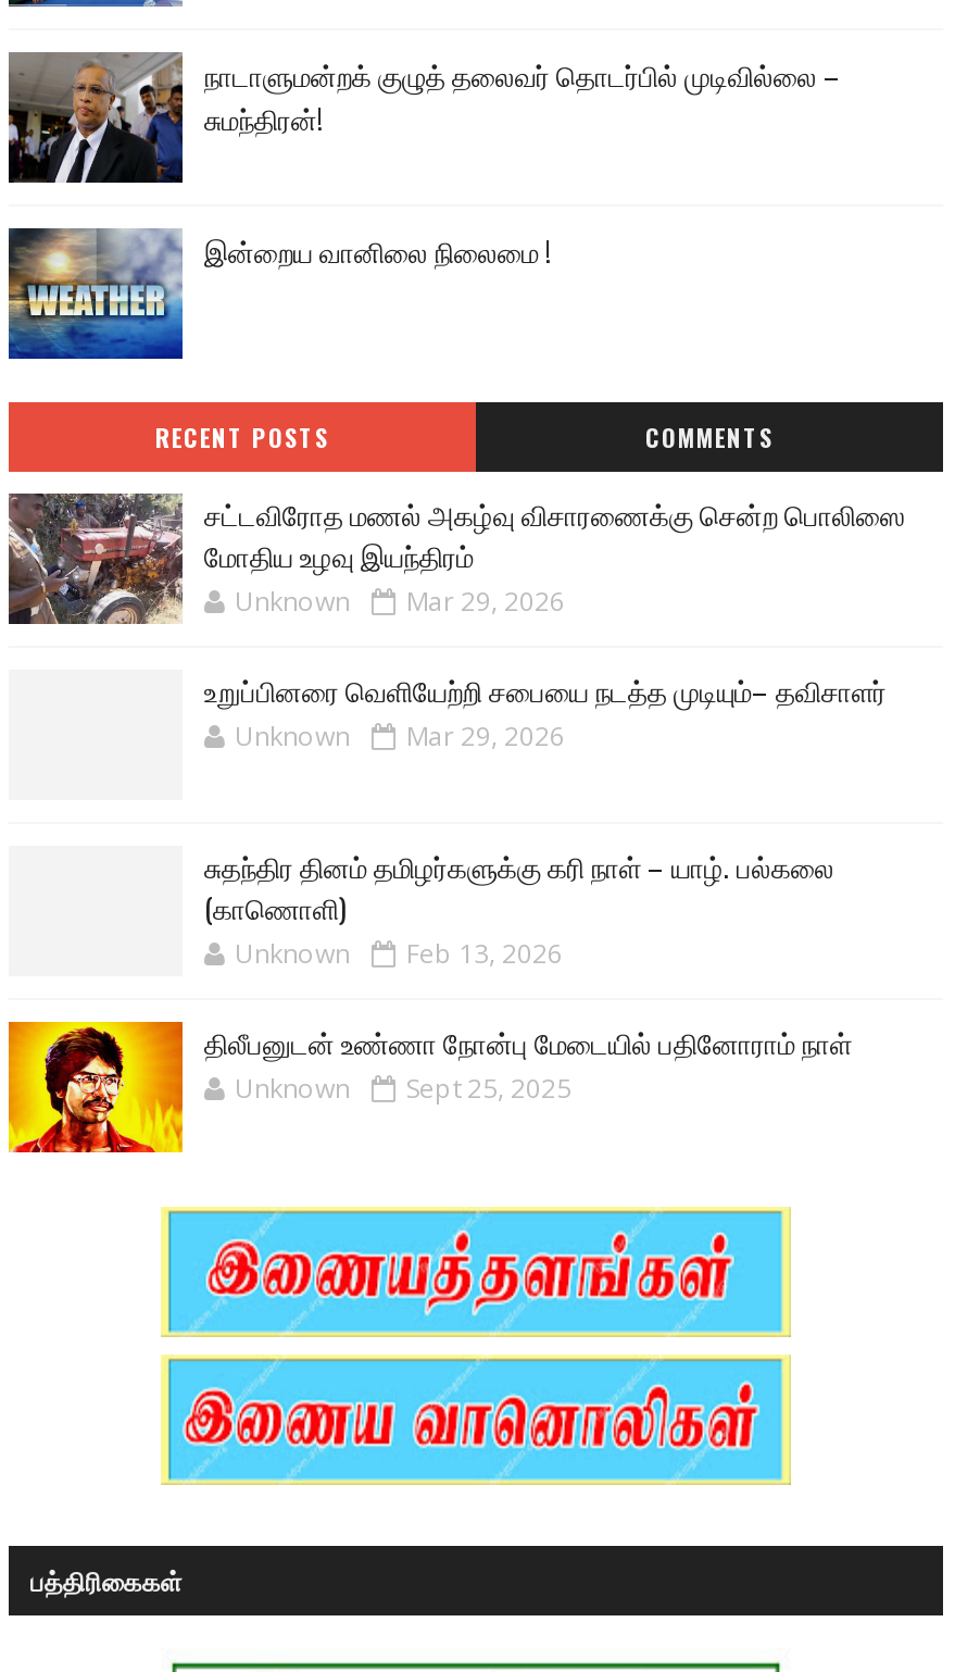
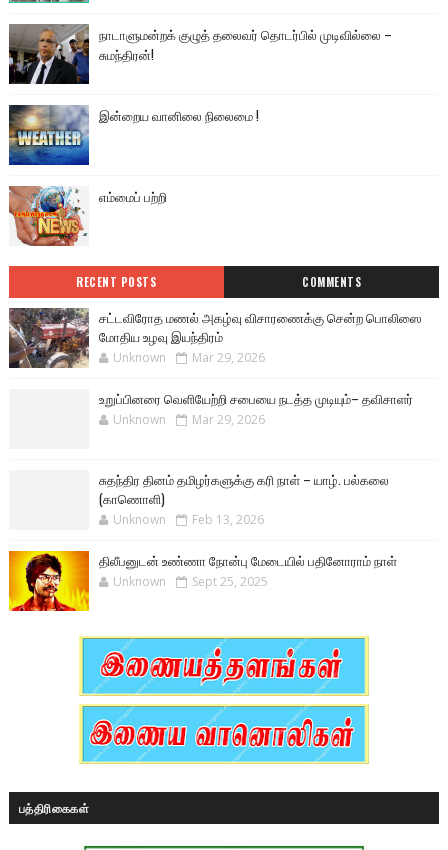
+ [image]
+ எம்மைப் பற்றி
